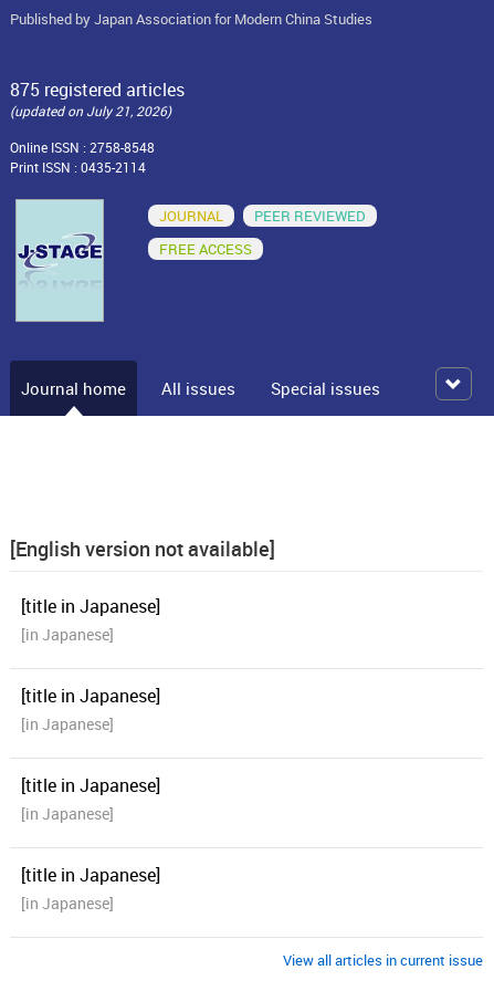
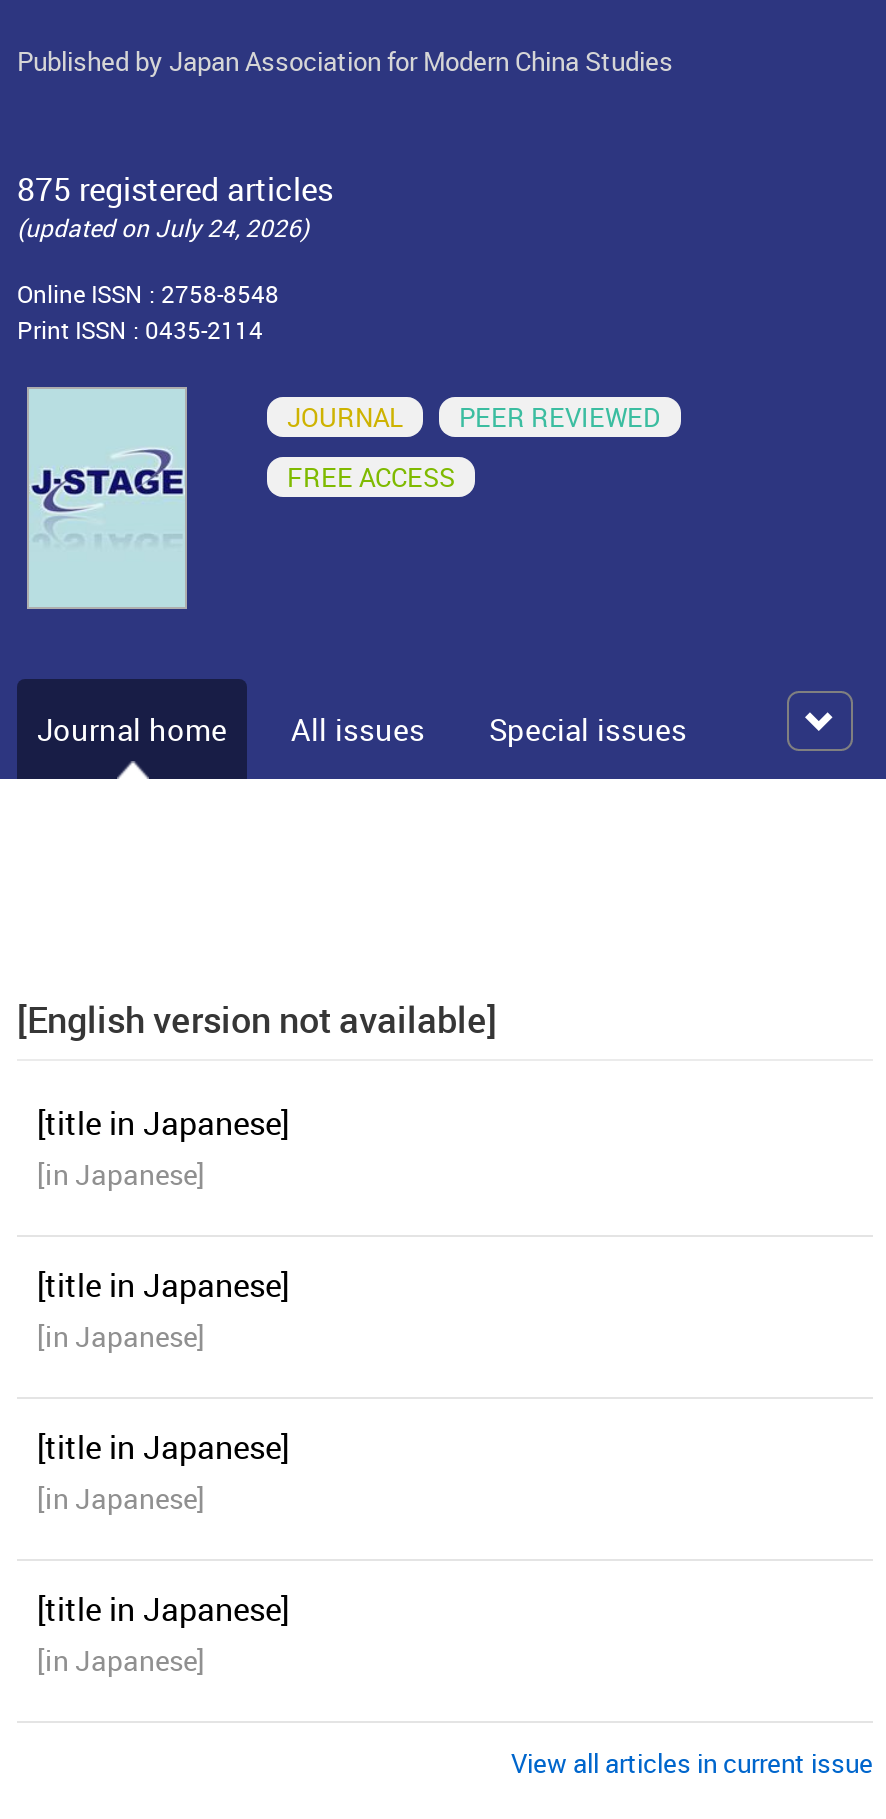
- (updated on July 21, 2026)
+ (updated on July 24, 2026)
